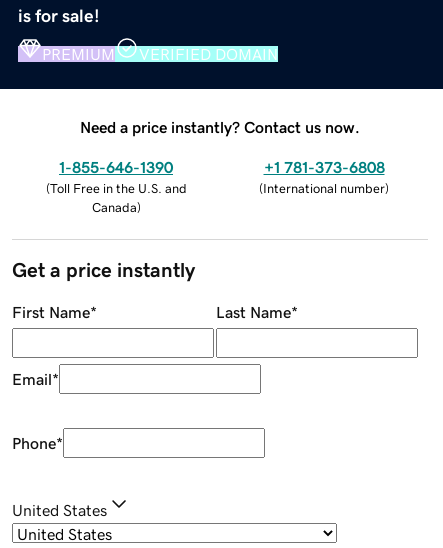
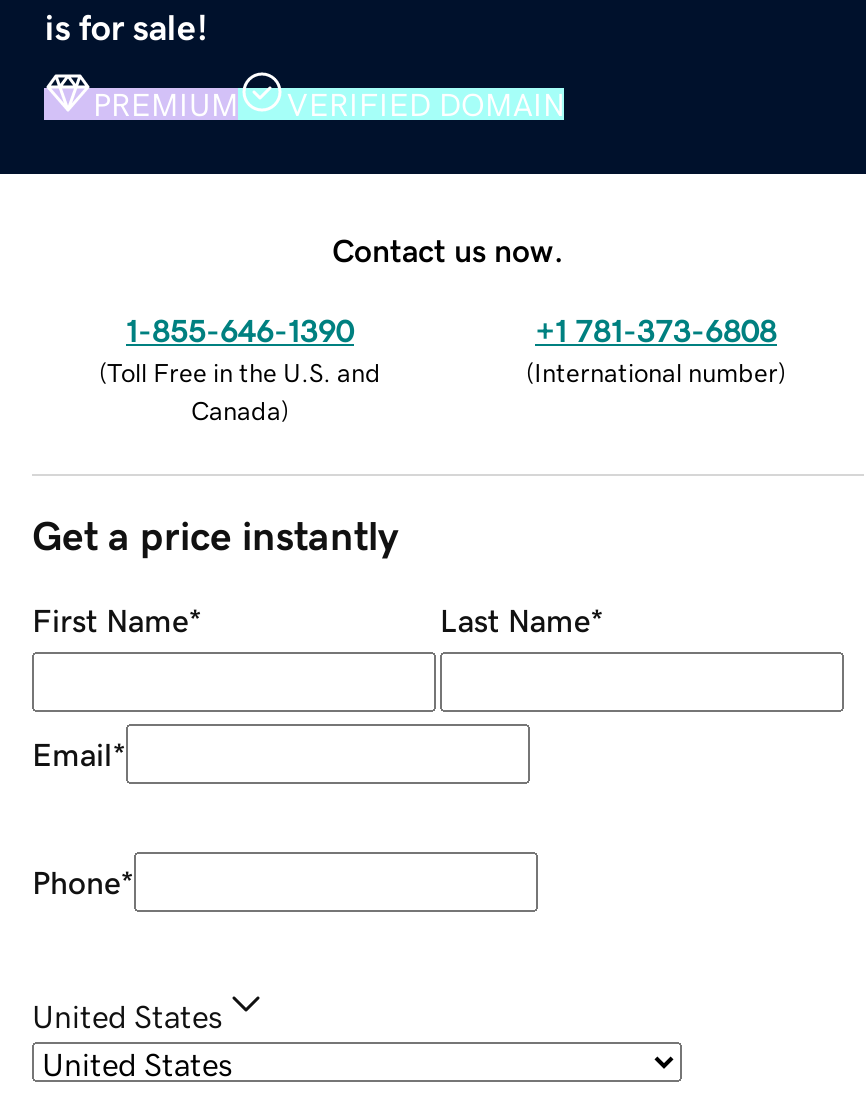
- Need a price instantly? Contact us now.
+ Contact us now.
